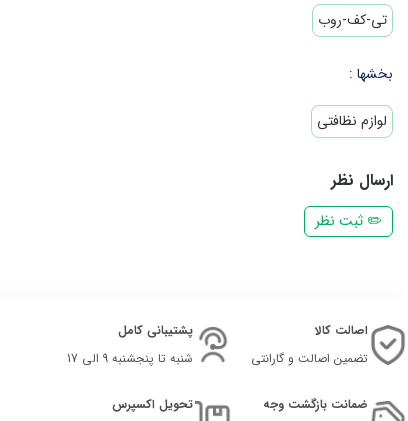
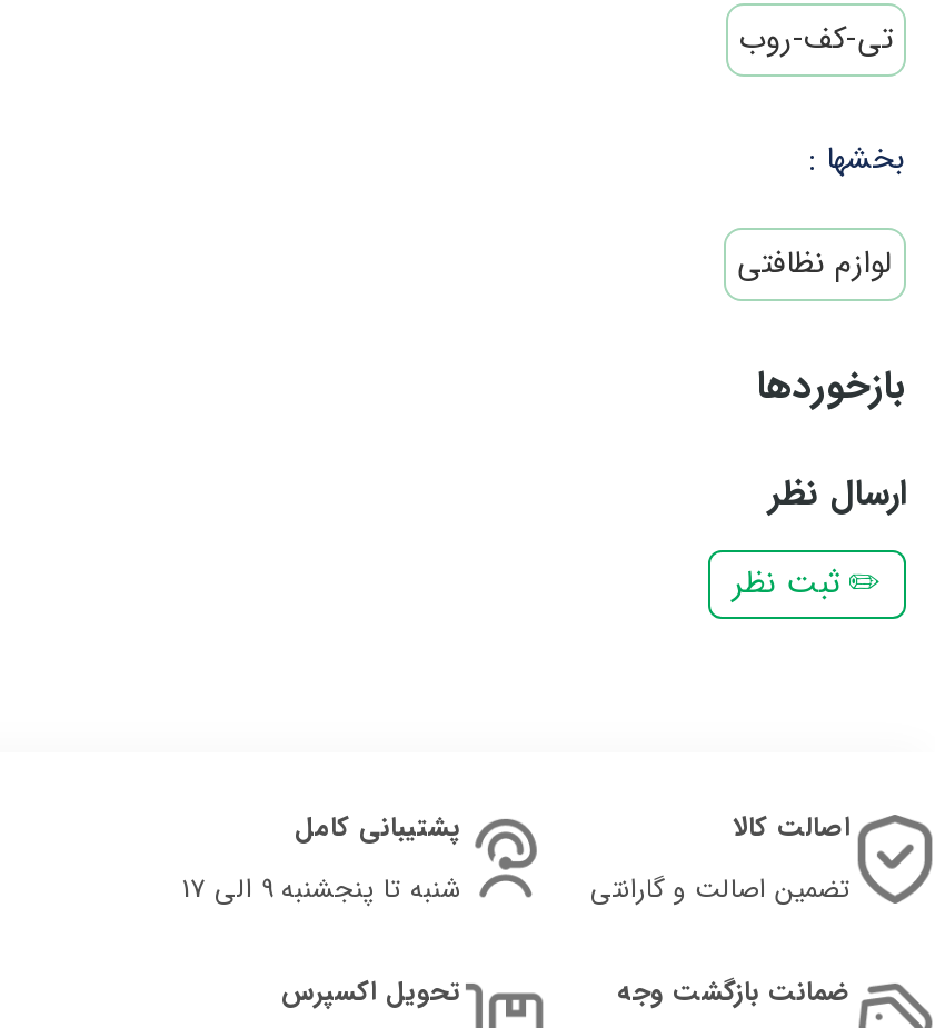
+ بازخوردها
